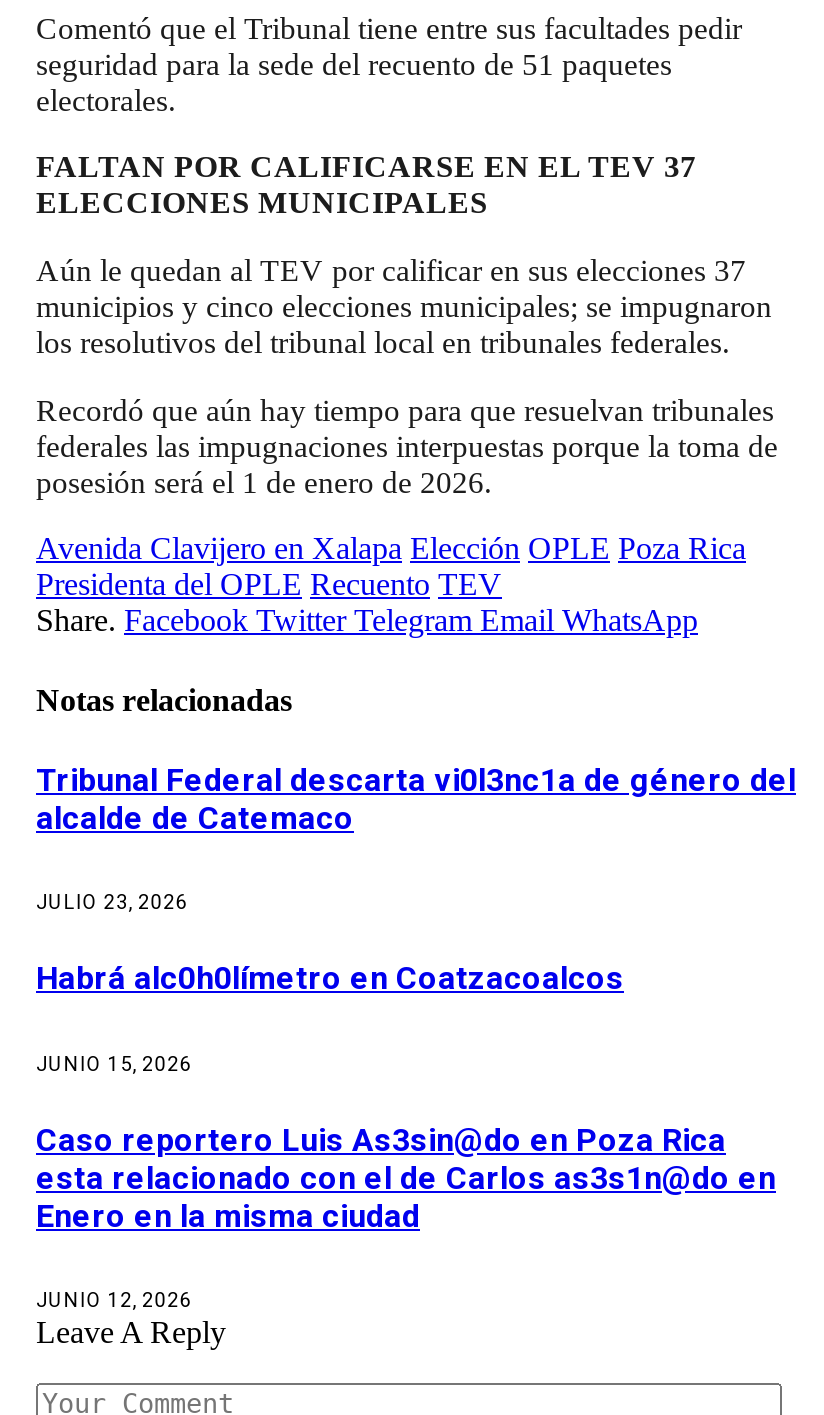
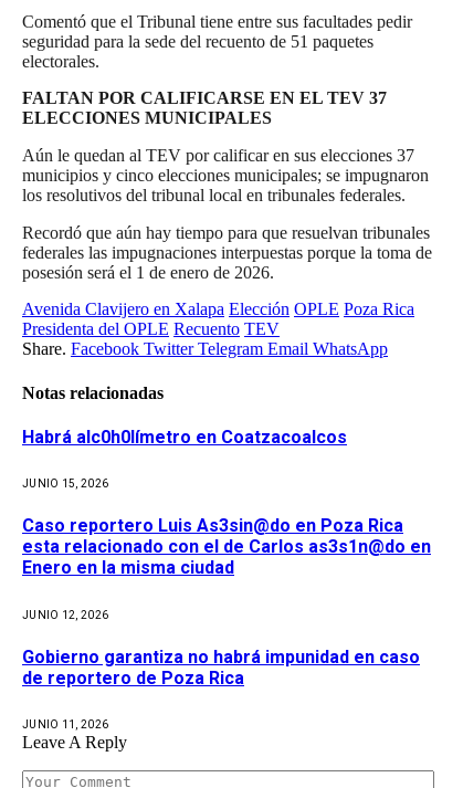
- Tribunal Federal descarta vi0l3nc1a de género del
- alcalde de Catemaco
- JULIO 23, 2026

moved up: Habrá alc0h0límetro en Coatzacoalcos | JUNIO 15, 2026 | Caso reportero Luis As3sin@do en Poza Rica | esta relacionado con el de Carlos as3s1n@do en | Enero en la misma ciudad | JUNIO 12, 2026

+ Gobierno garantiza no habrá impunidad en caso
+ de reportero de Poza Rica
+ JUNIO 11, 2026
